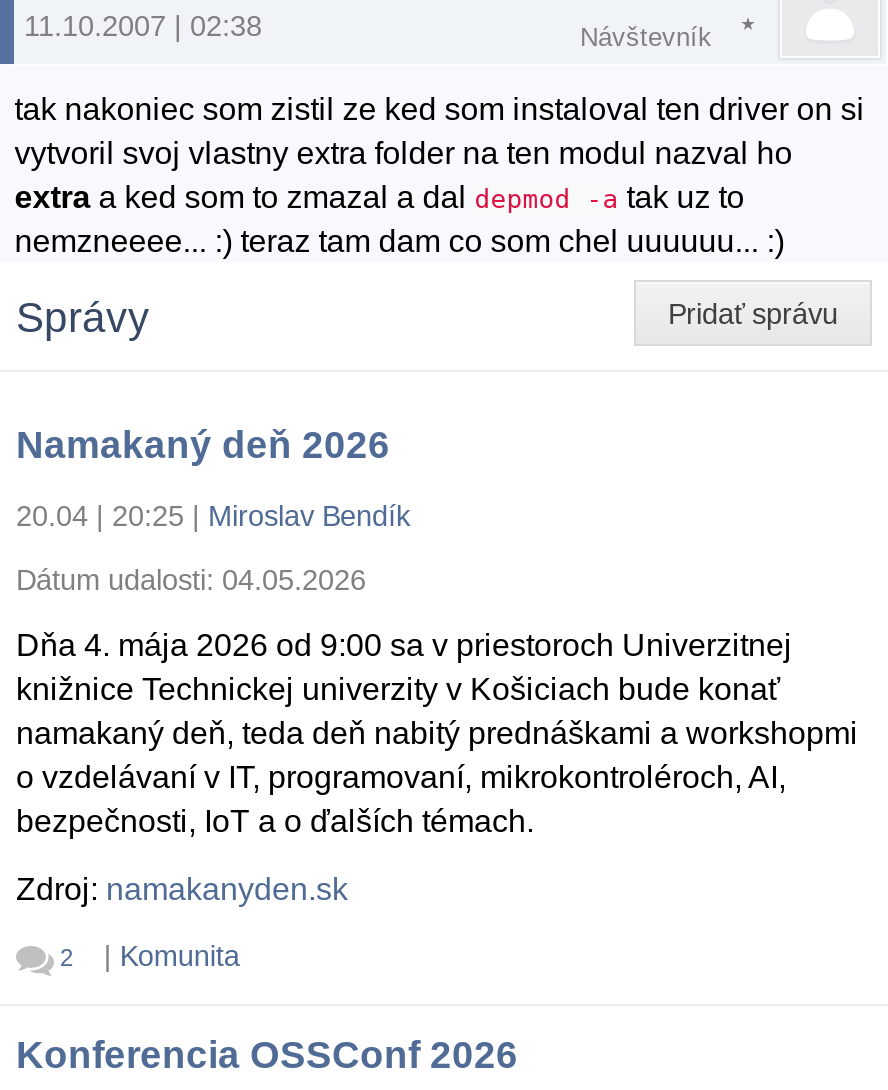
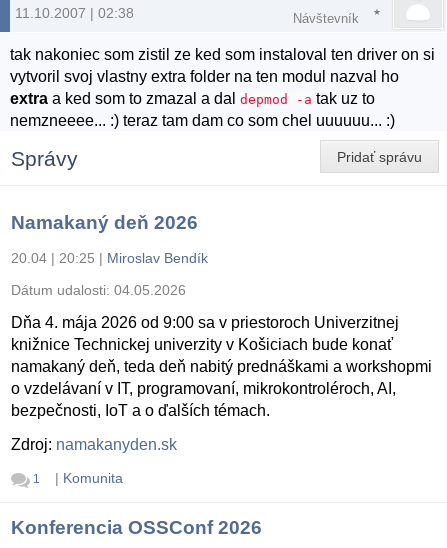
- 2
+ 1
